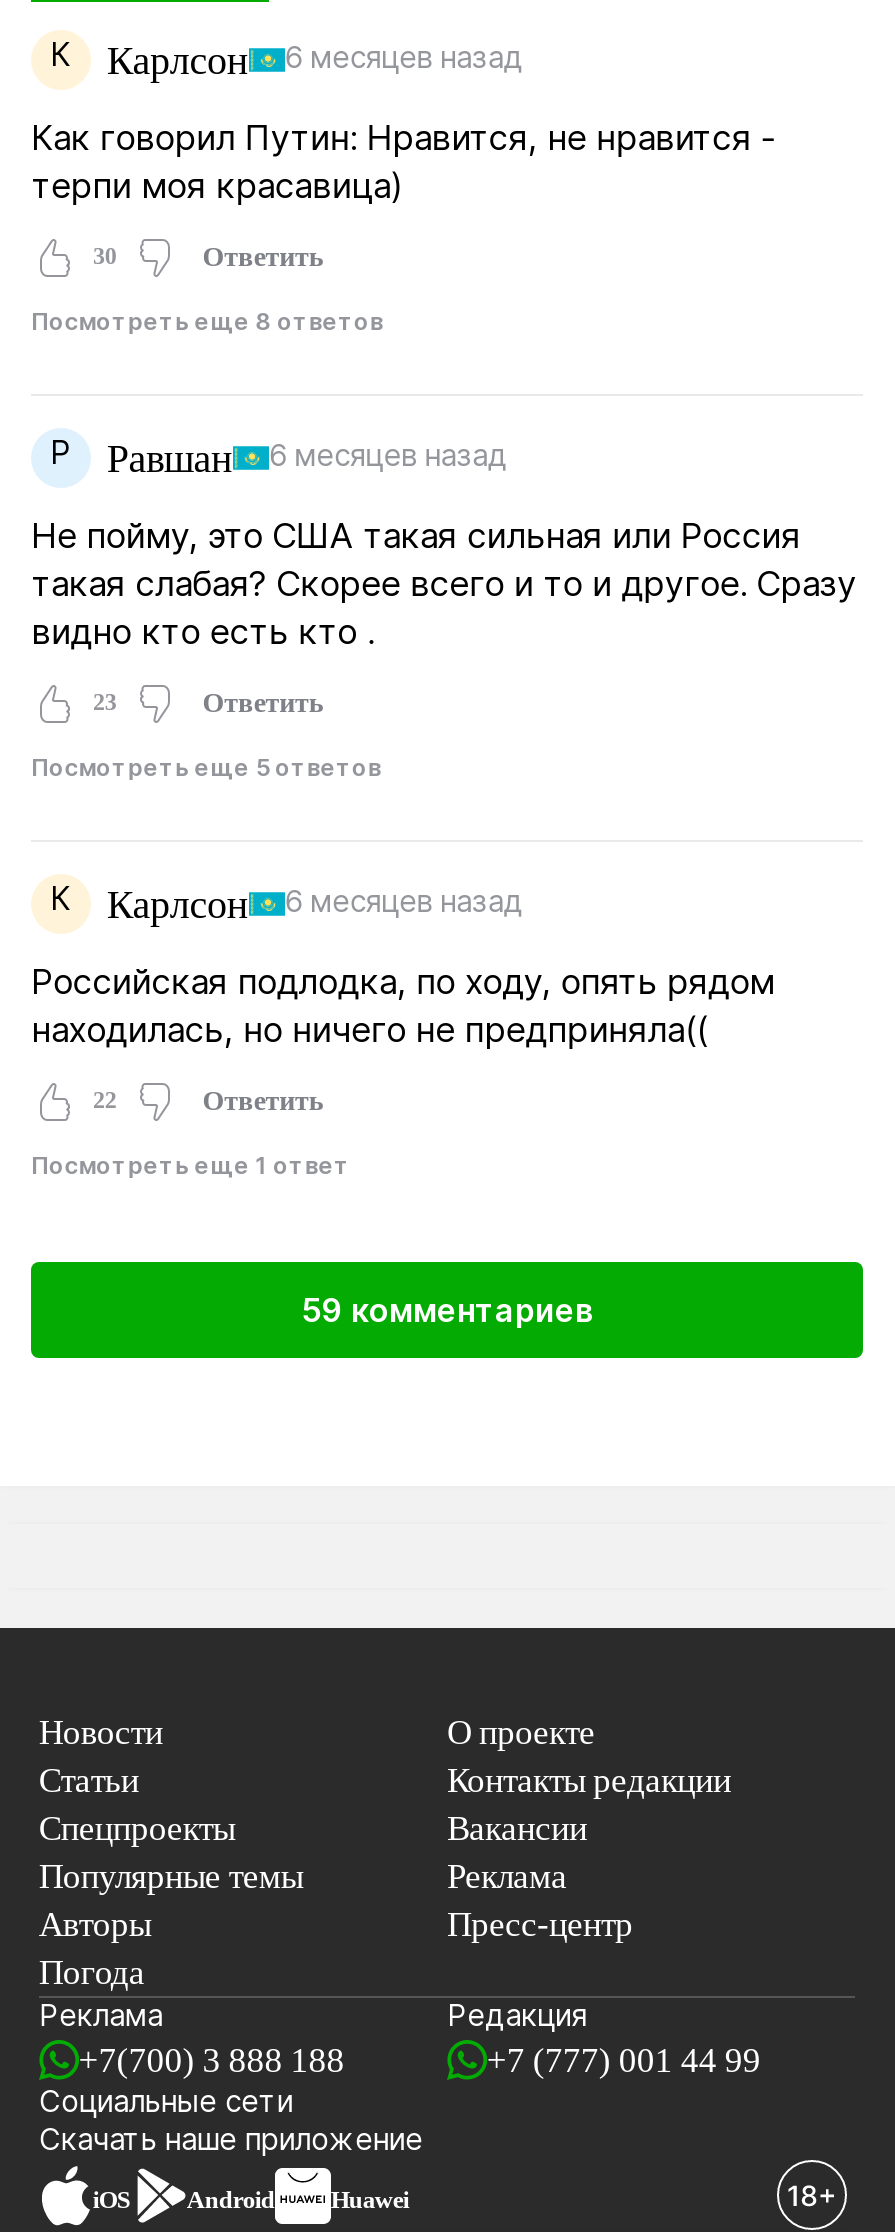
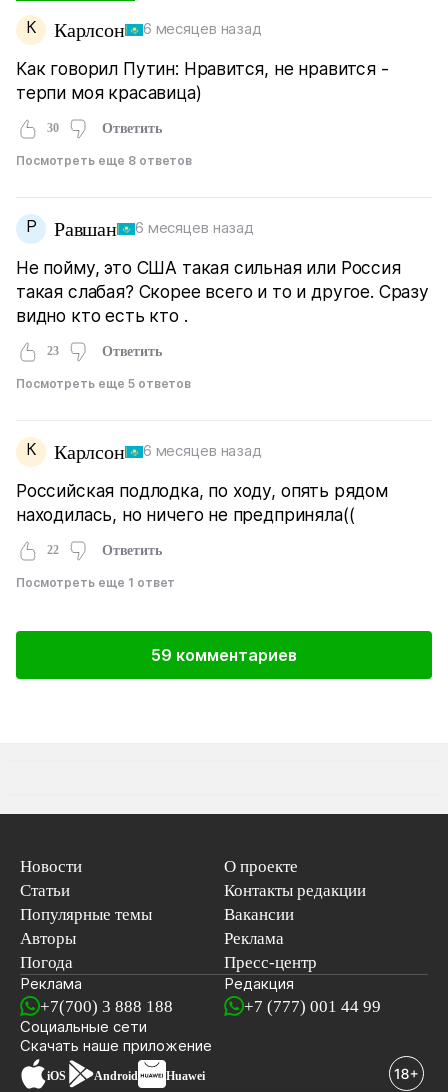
- Спецпроекты
